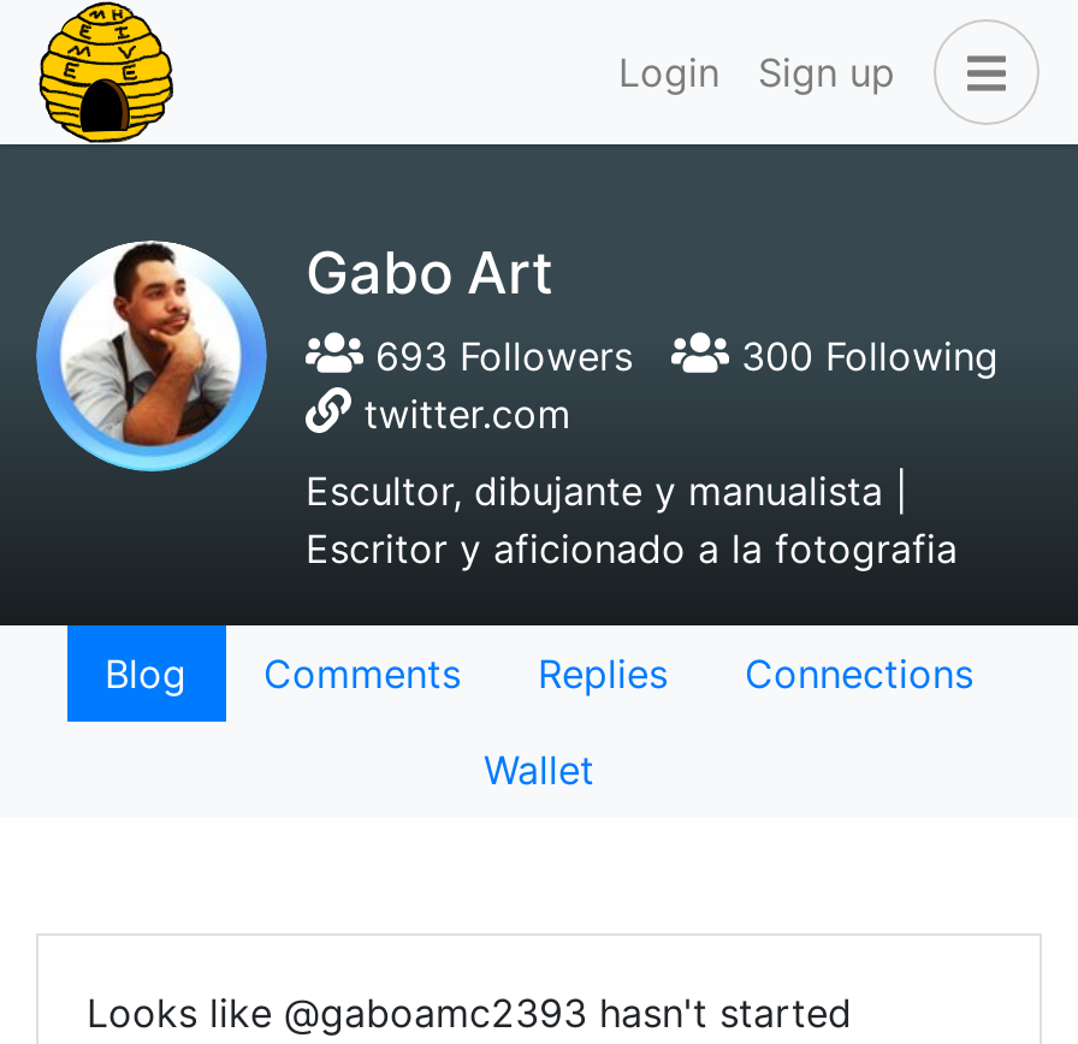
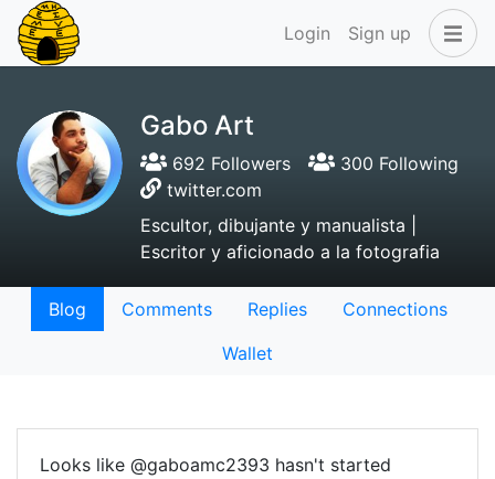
- 693 Followers 300 Following
+ 692 Followers 300 Following
